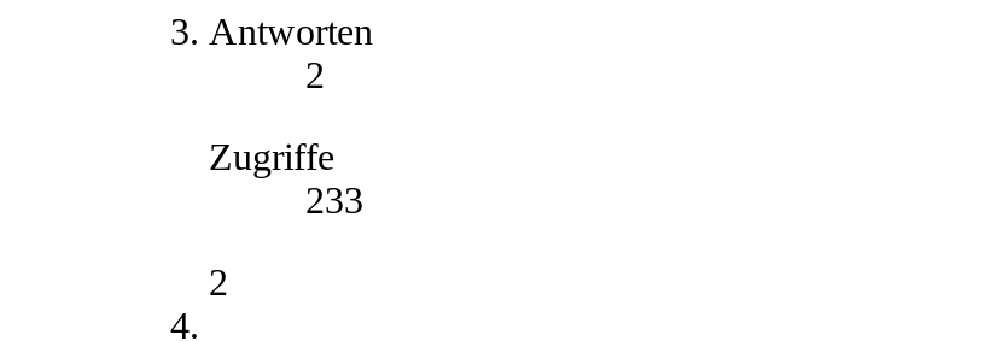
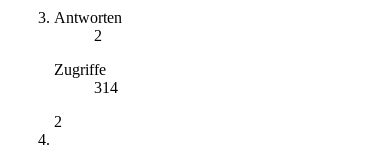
- 233
+ 314
